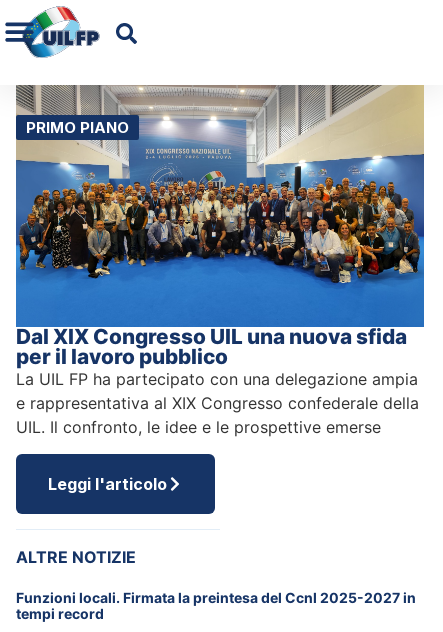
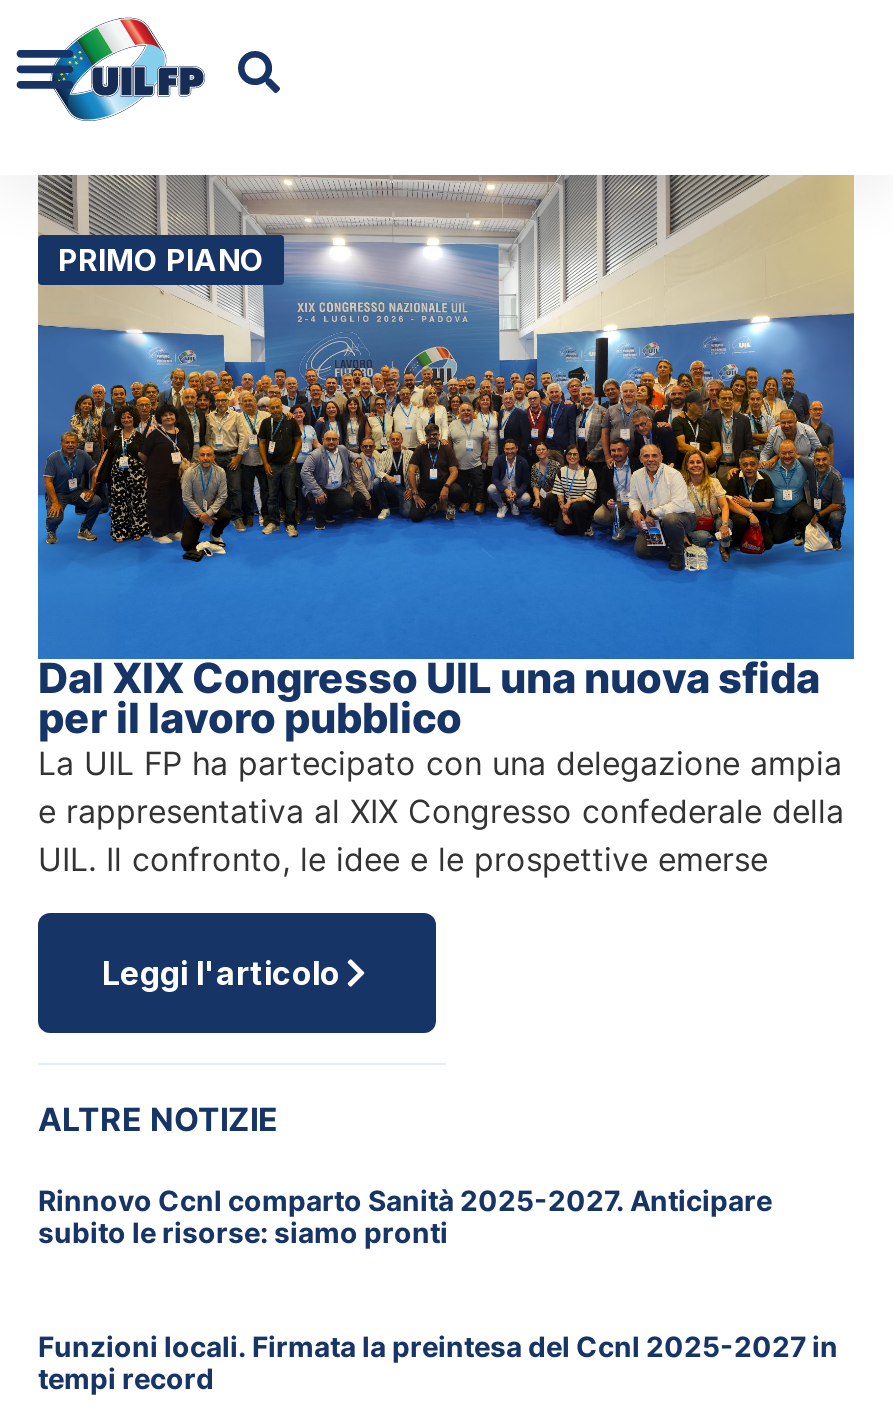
+ Rinnovo Ccnl comparto Sanità 2025-2027. Anticipare
+ subito le risorse: siamo pronti
